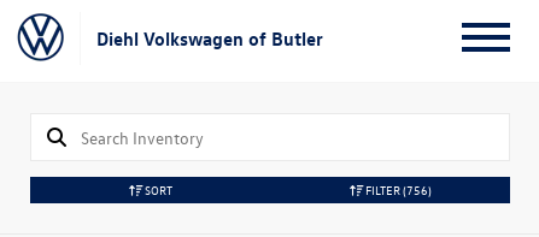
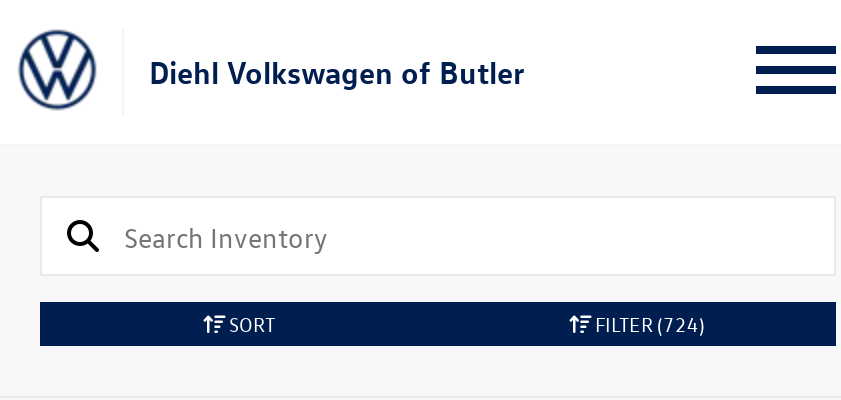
- FILTER (756)
+ FILTER (724)
